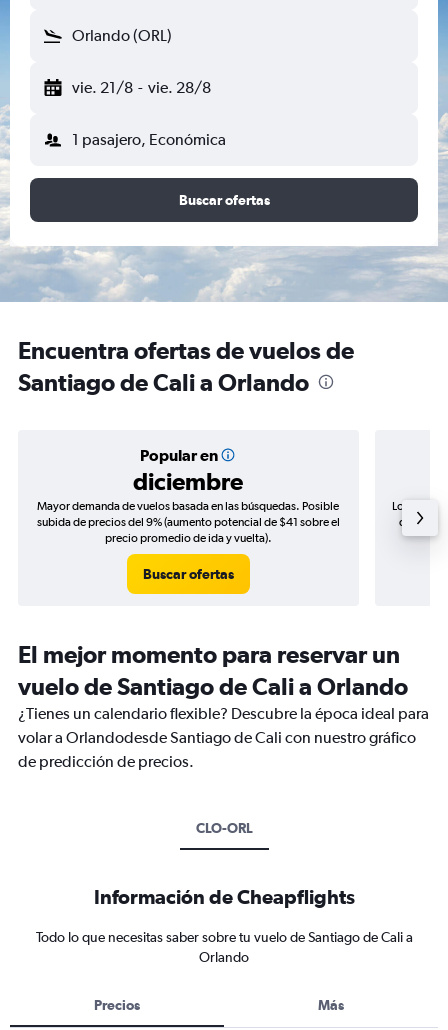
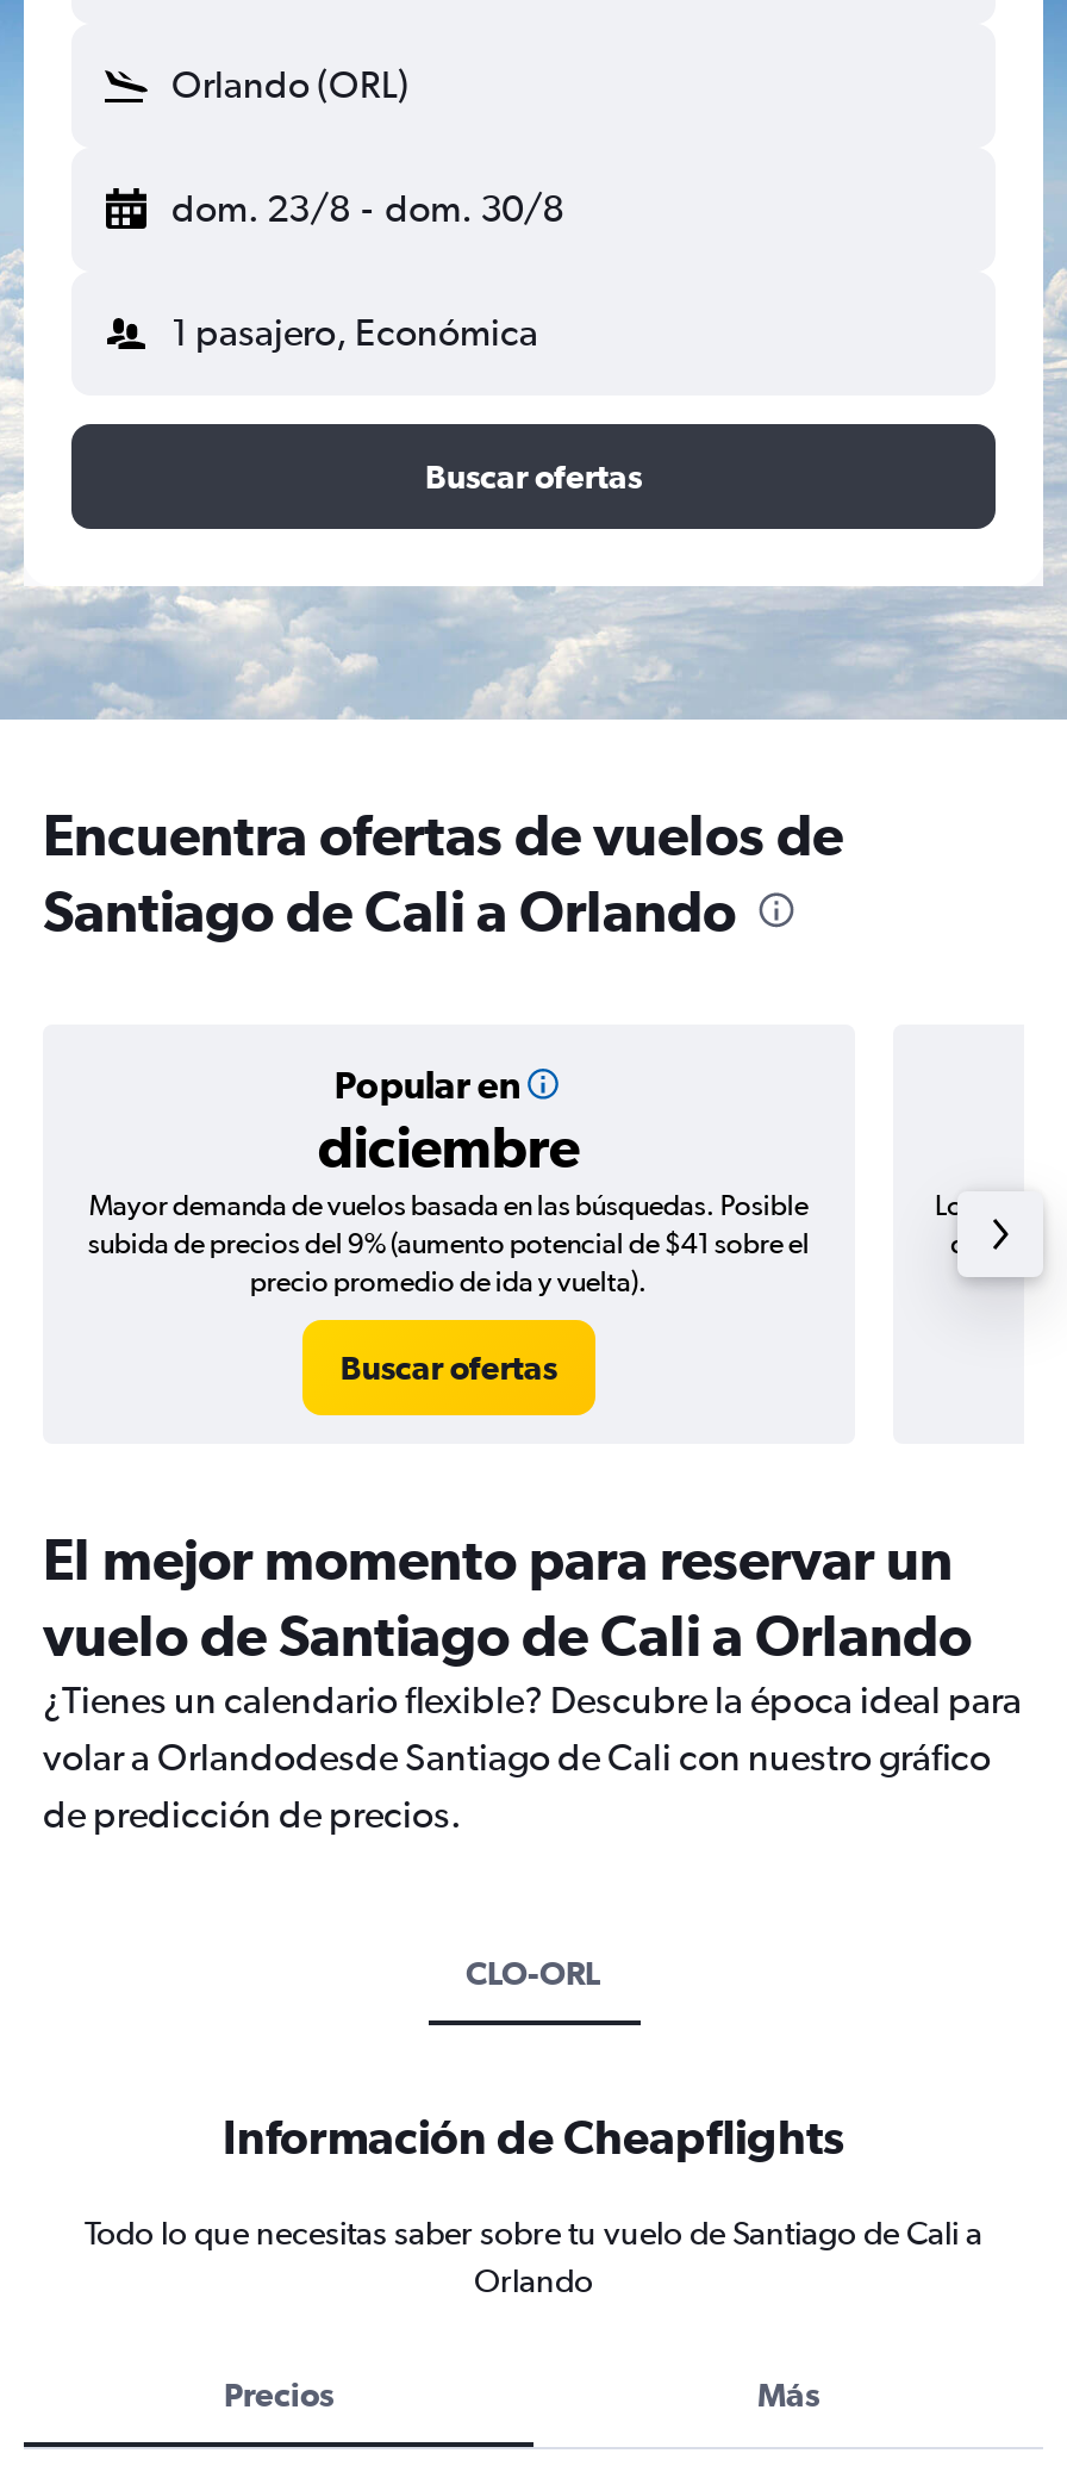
- vie. 21/8 - vie. 28/8
+ dom. 23/8 - dom. 30/8
